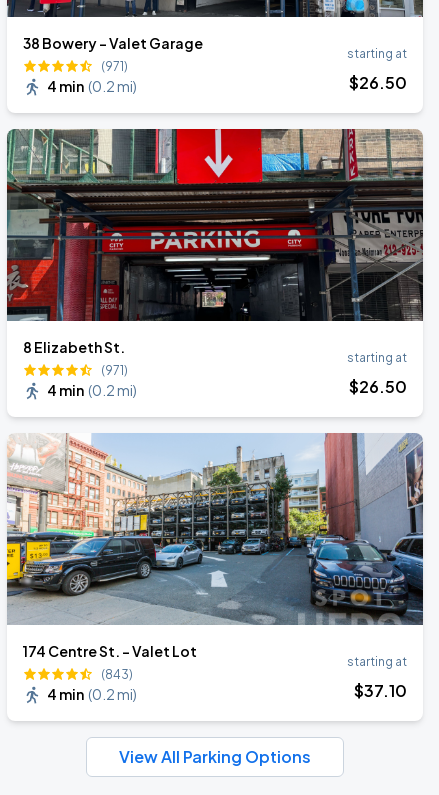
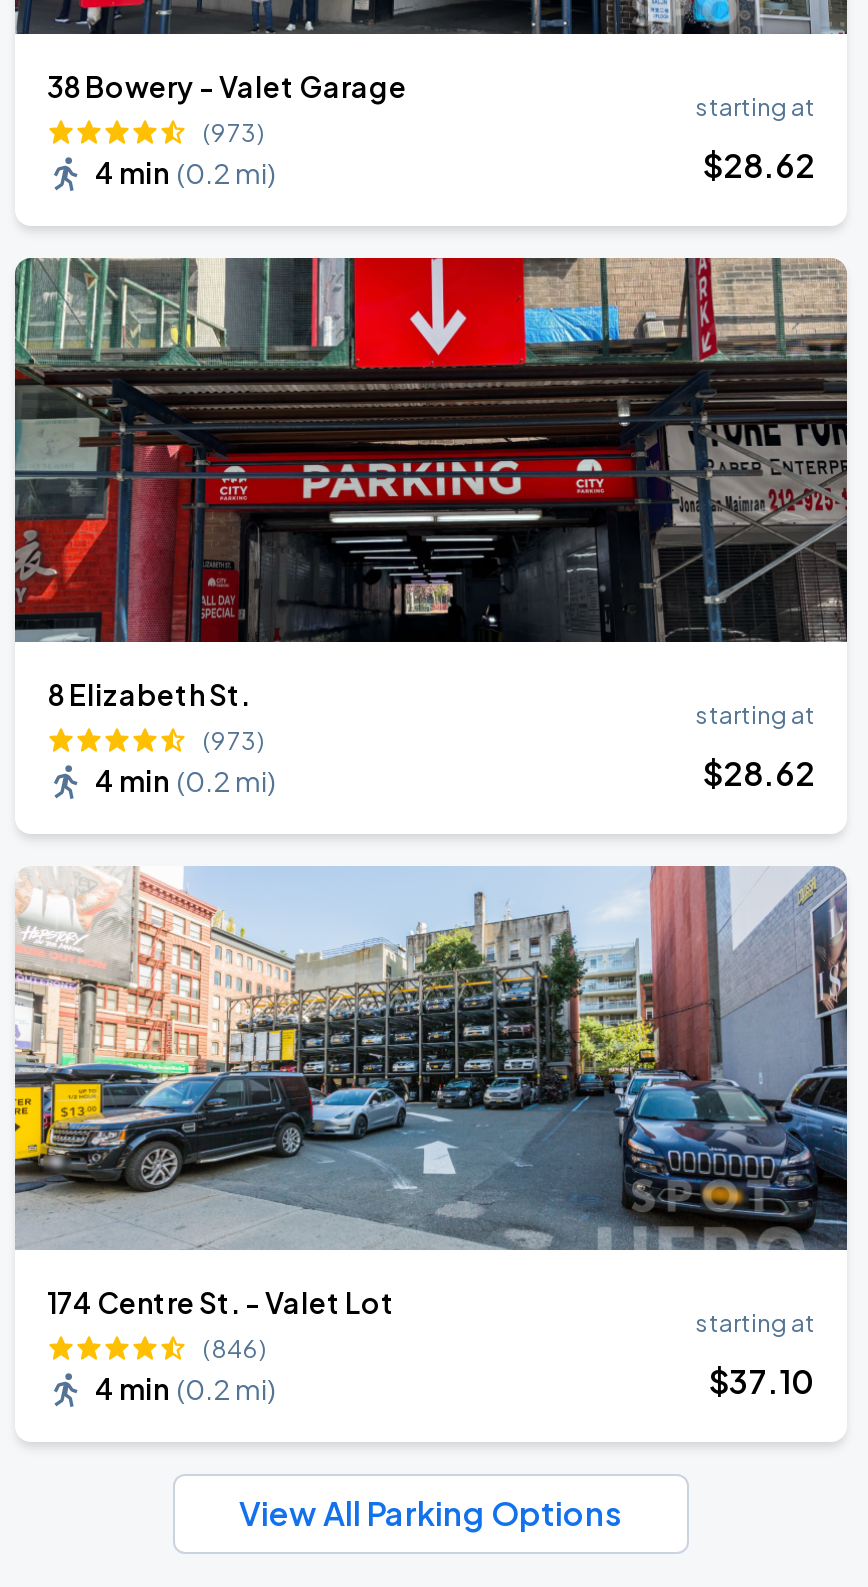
- (971)
+ (973)

- $26.50
+ $28.62

- (971)
+ (973)

- $26.50
+ $28.62

- (843)
+ (846)
